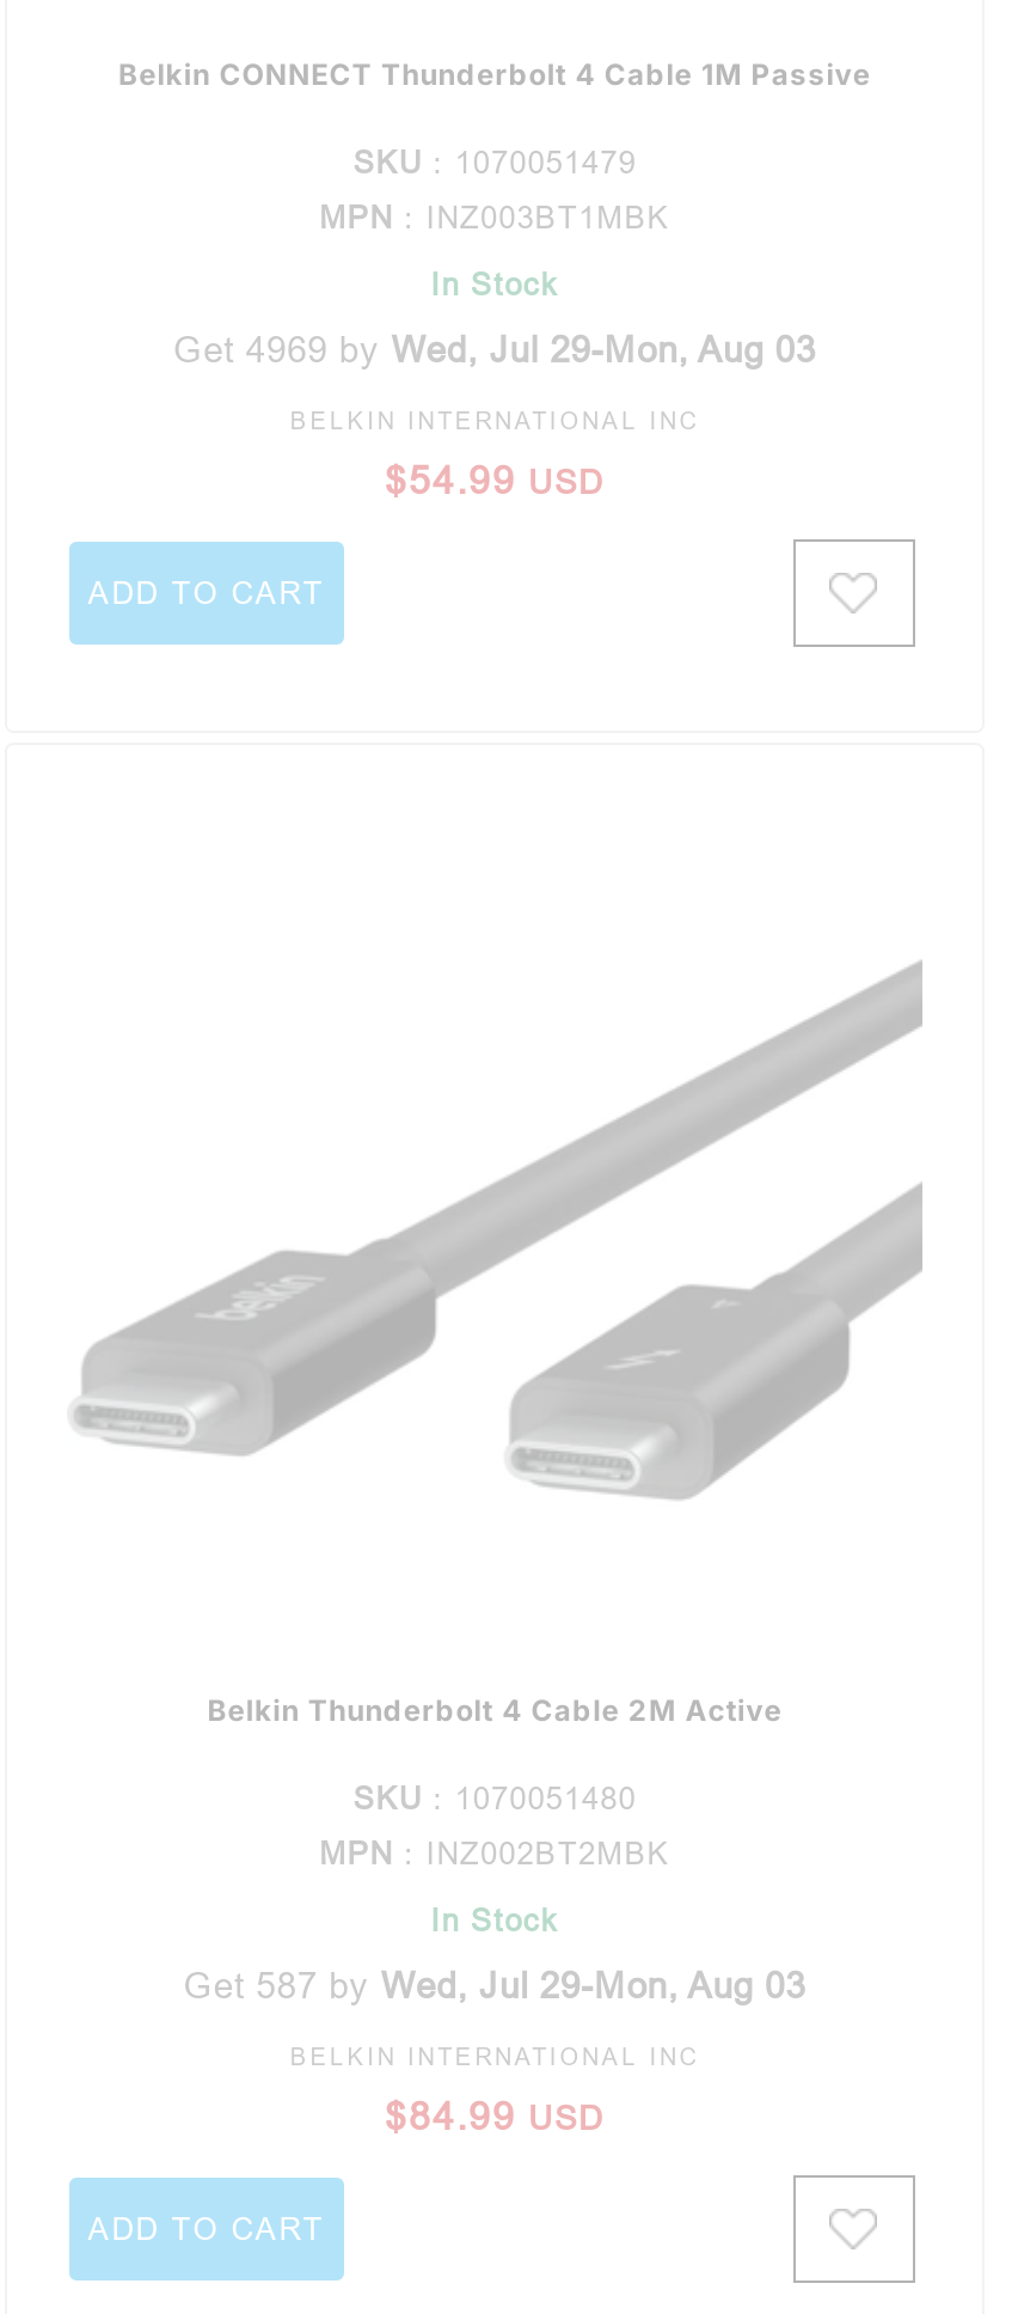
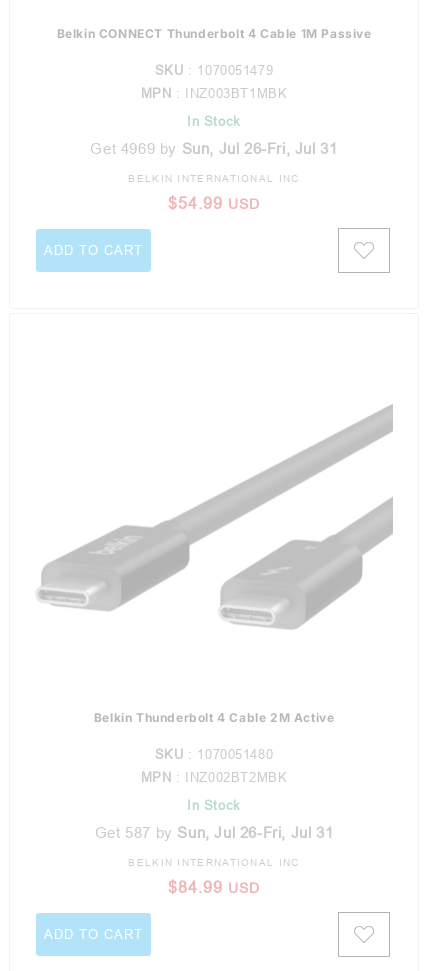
- Get 4969 by Wed, Jul 29-Mon, Aug 03
+ Get 4969 by Sun, Jul 26-Fri, Jul 31

- Get 587 by Wed, Jul 29-Mon, Aug 03
+ Get 587 by Sun, Jul 26-Fri, Jul 31
